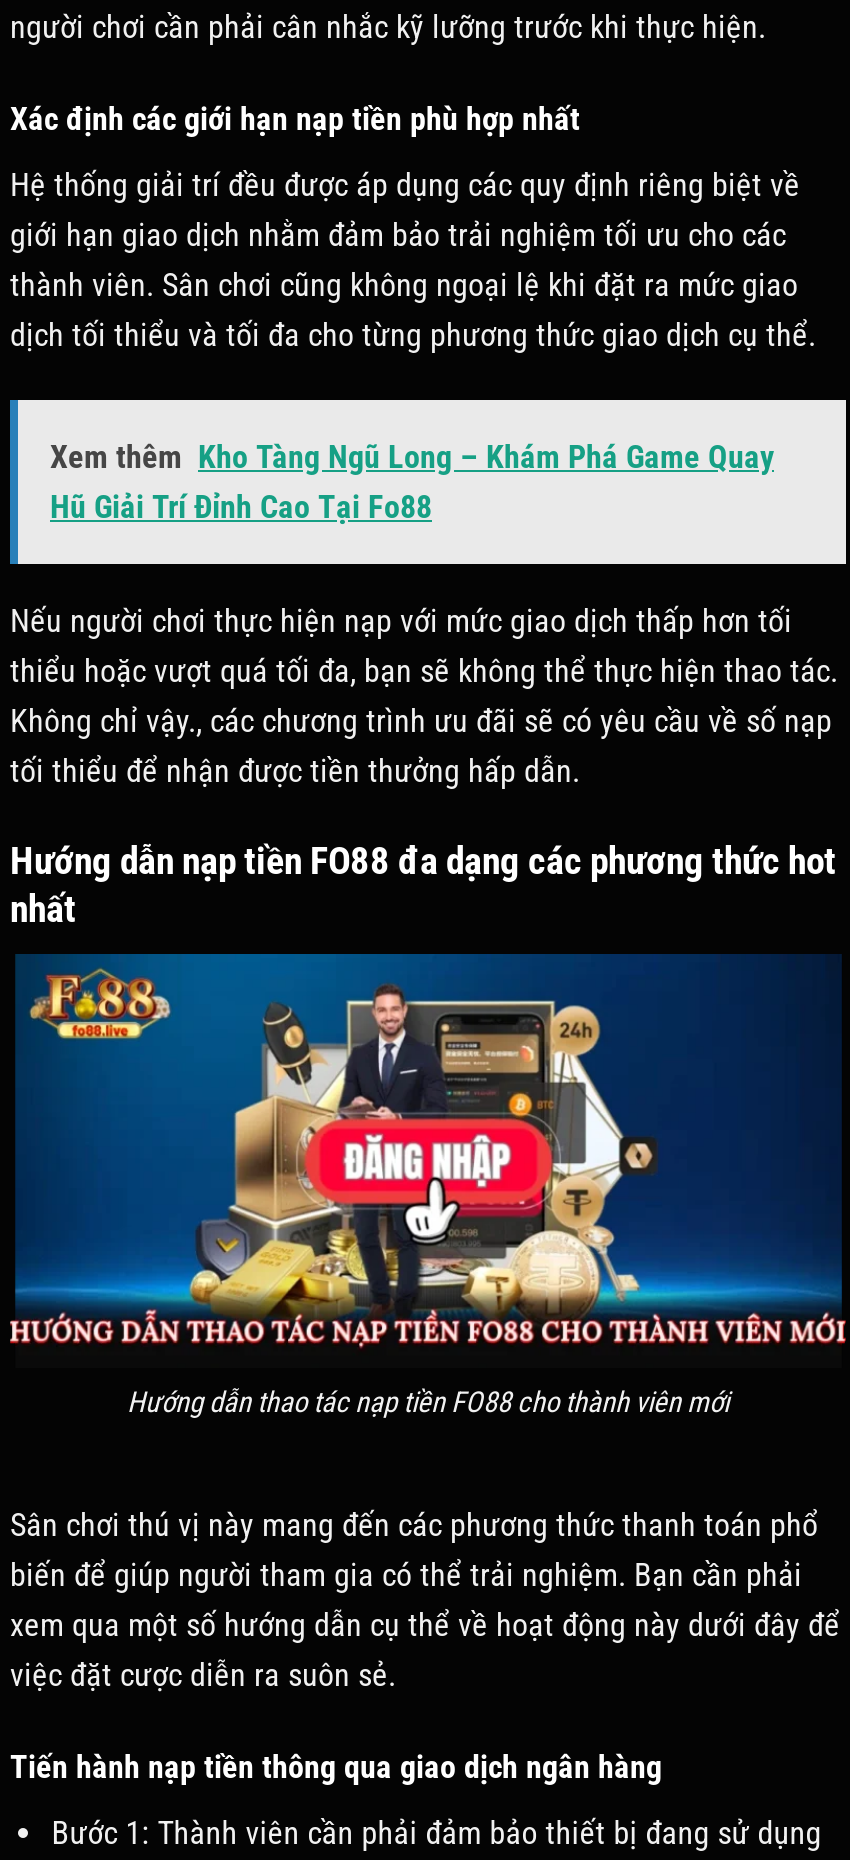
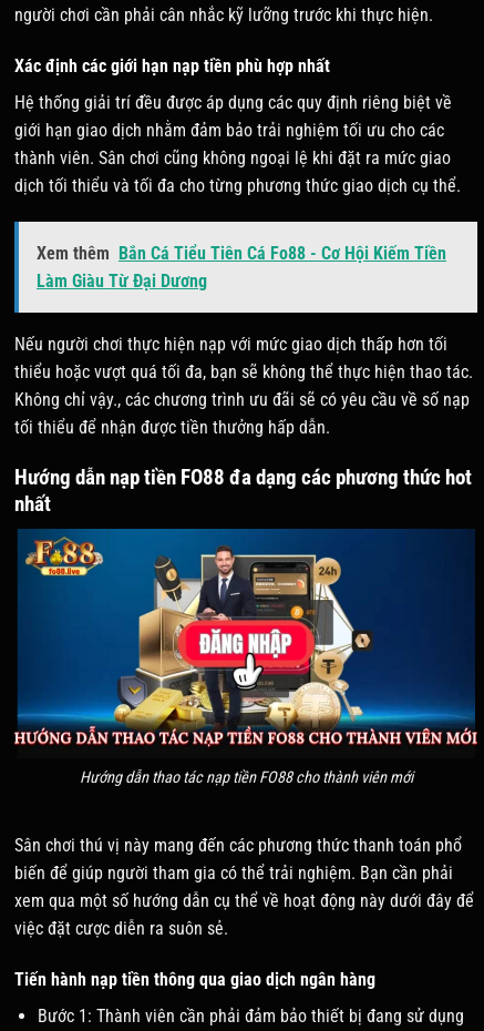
- Xem thêm Kho Tàng Ngũ Long – Khám Phá Game Quay
- Hũ Giải Trí Đỉnh Cao Tại Fo88
+ Xem thêm Bắn Cá Tiểu Tiên Cá Fo88 - Cơ Hội Kiếm Tiền
+ Làm Giàu Từ Đại Dương
